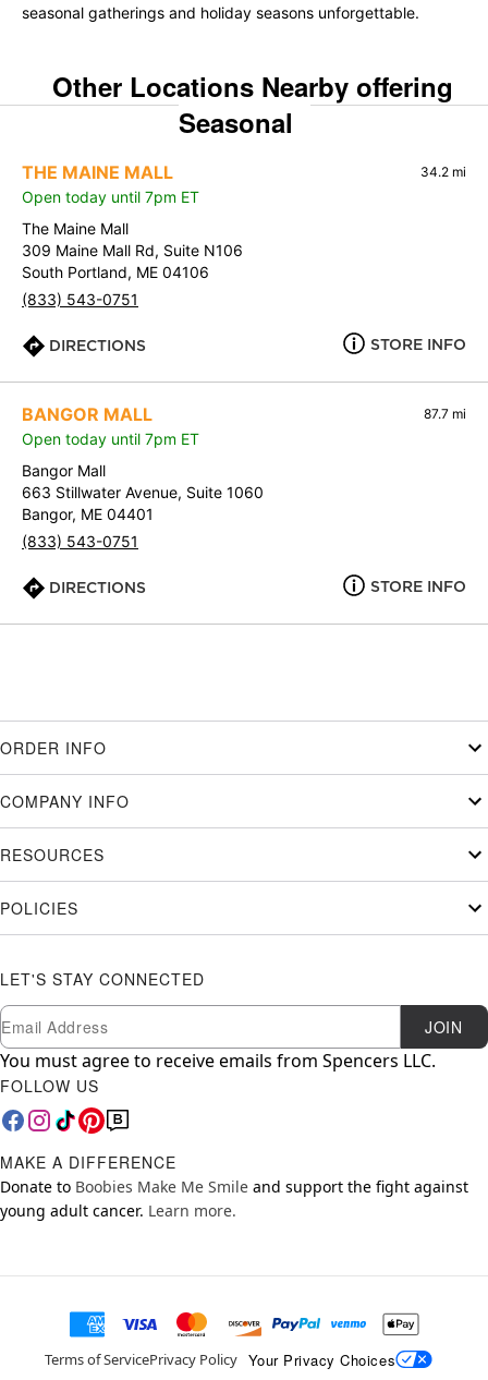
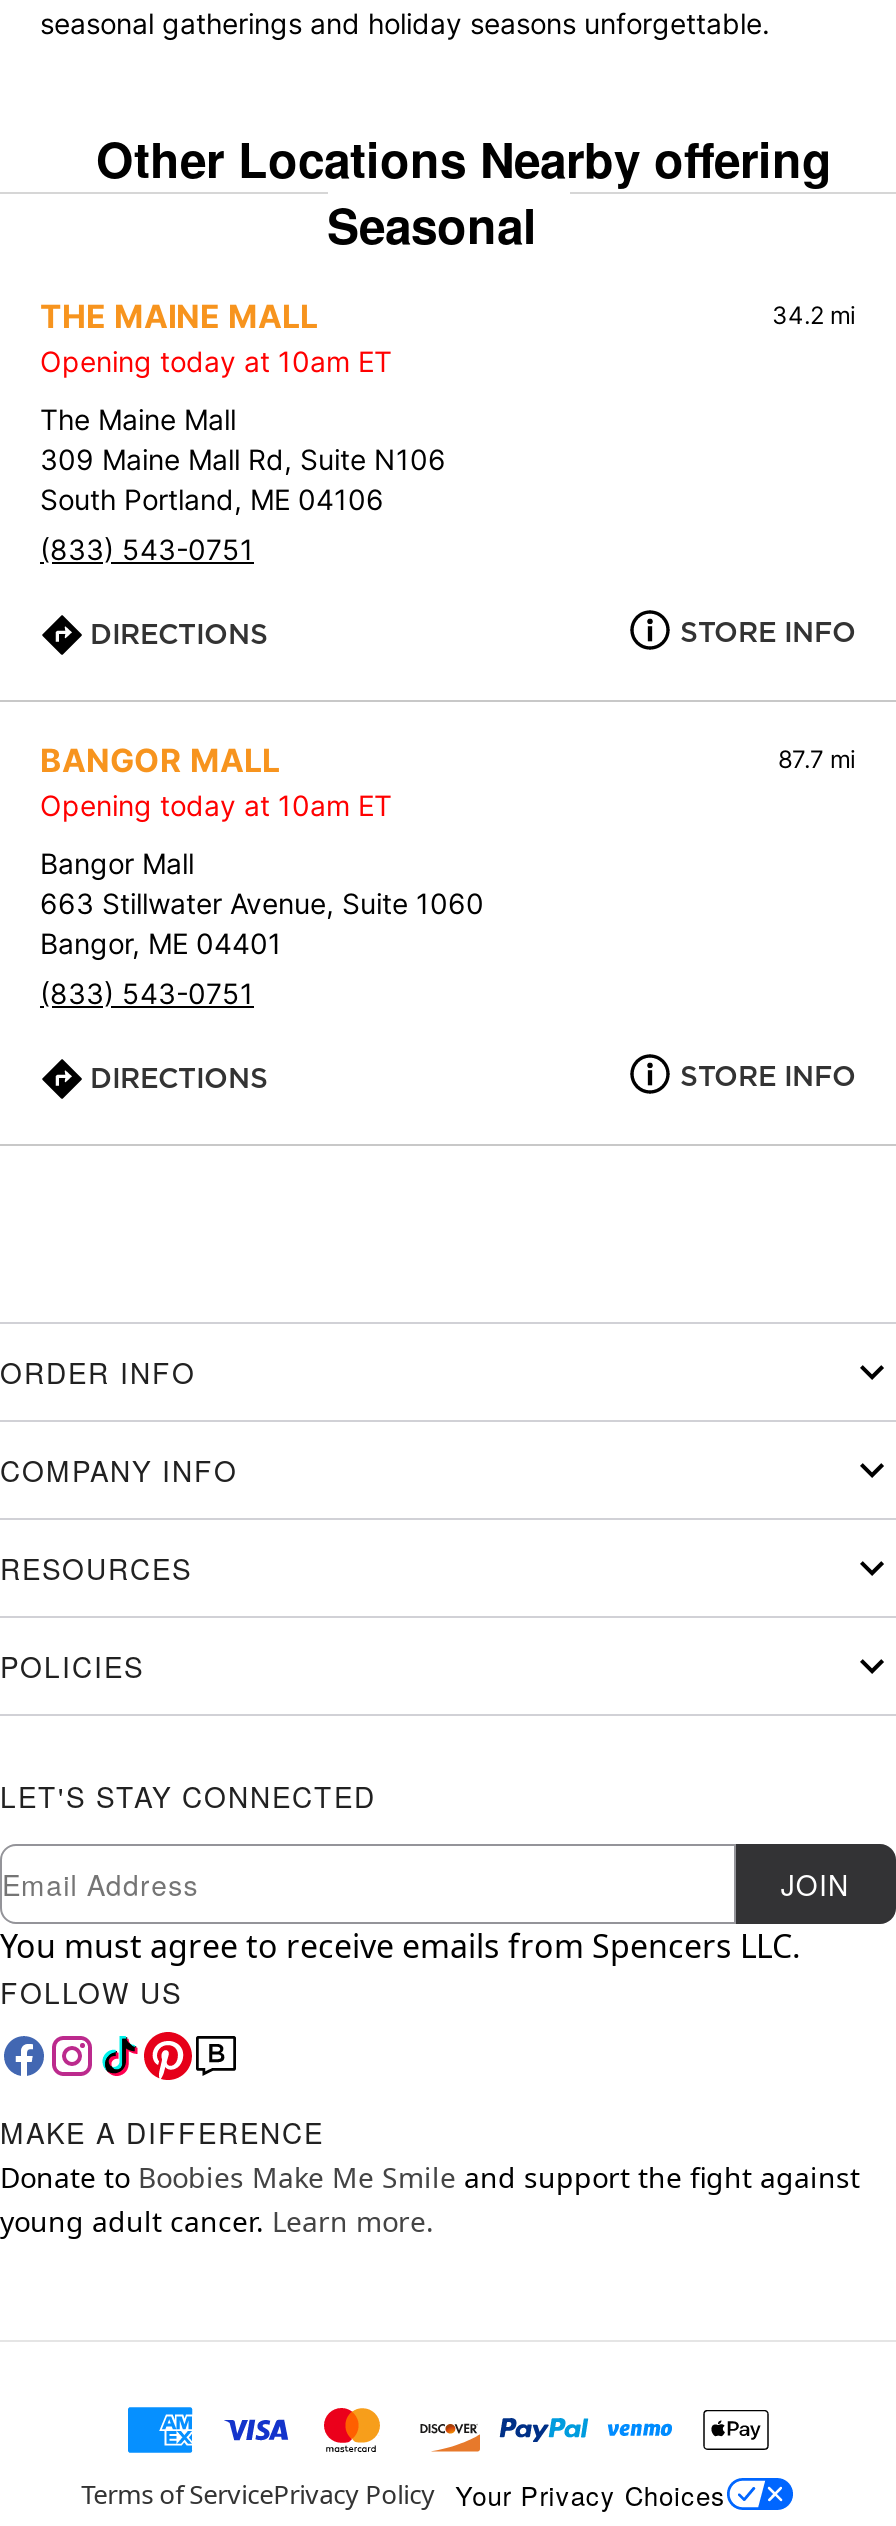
- Open today until 7pm ET
+ Opening today at 10am ET

- Open today until 7pm ET
+ Opening today at 10am ET
